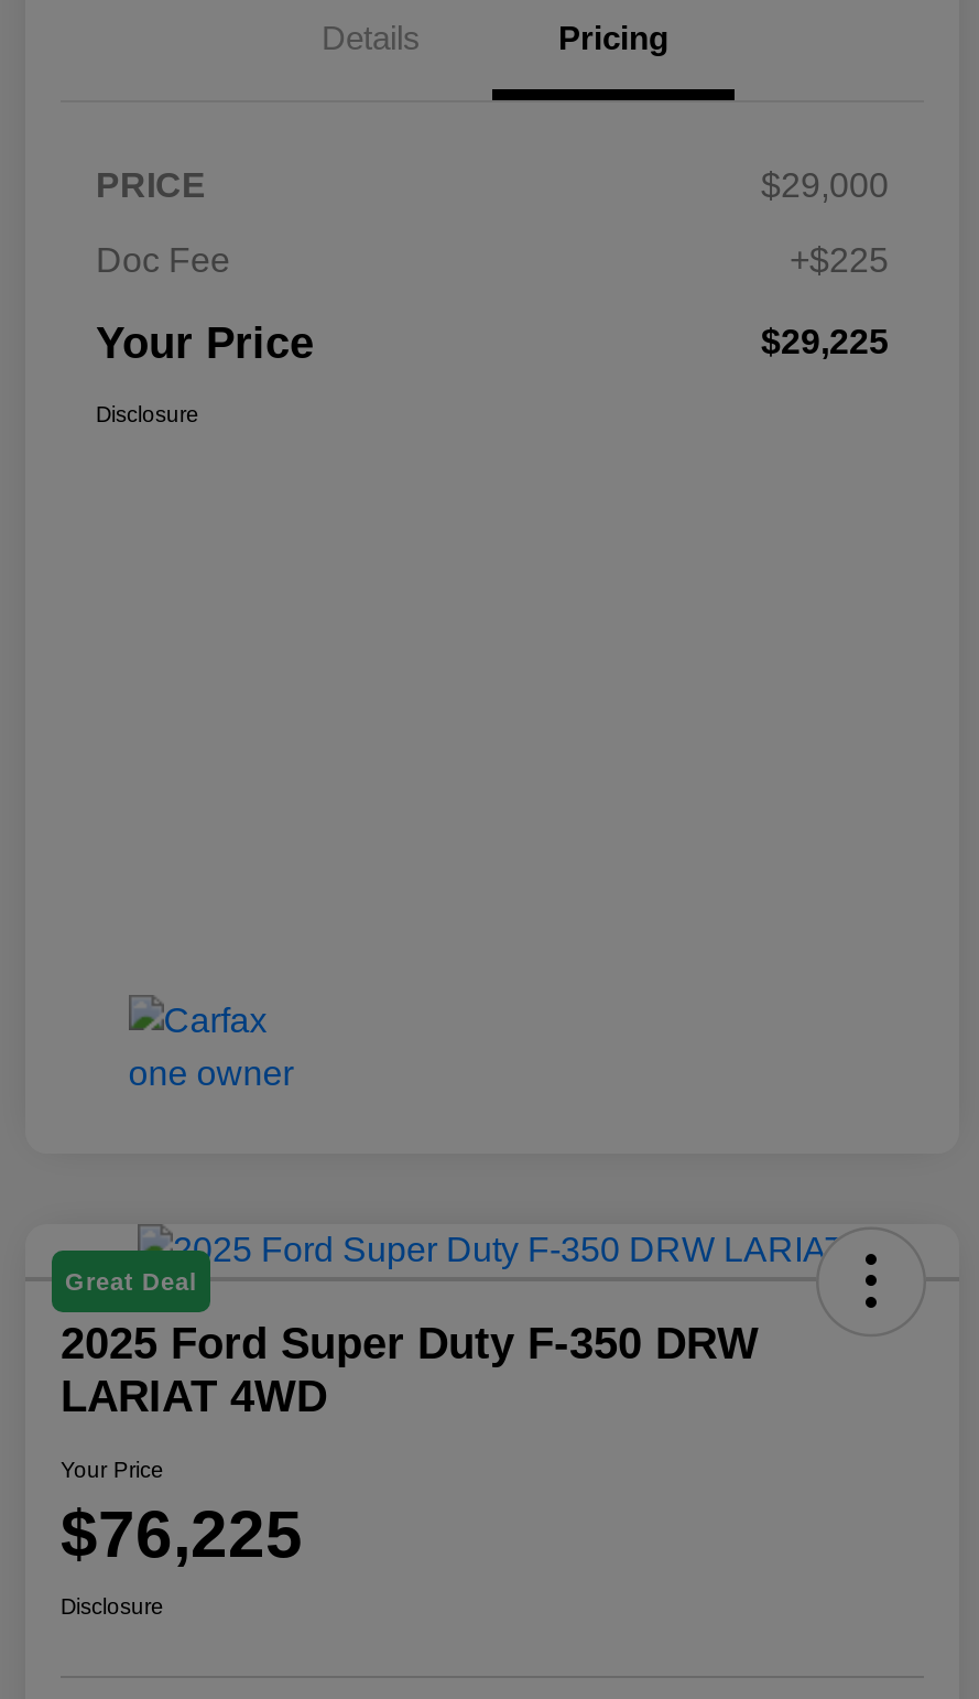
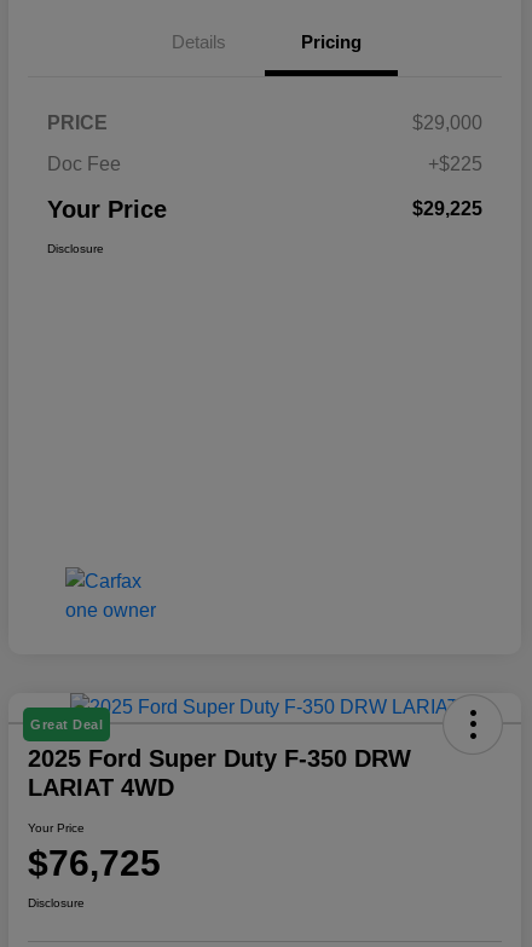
- $76,225
+ $76,725
